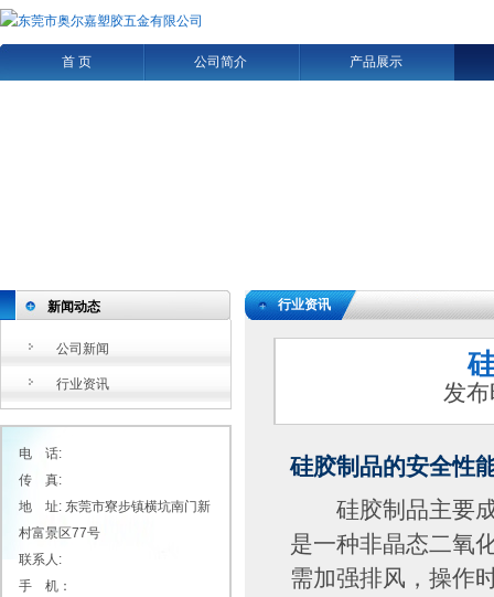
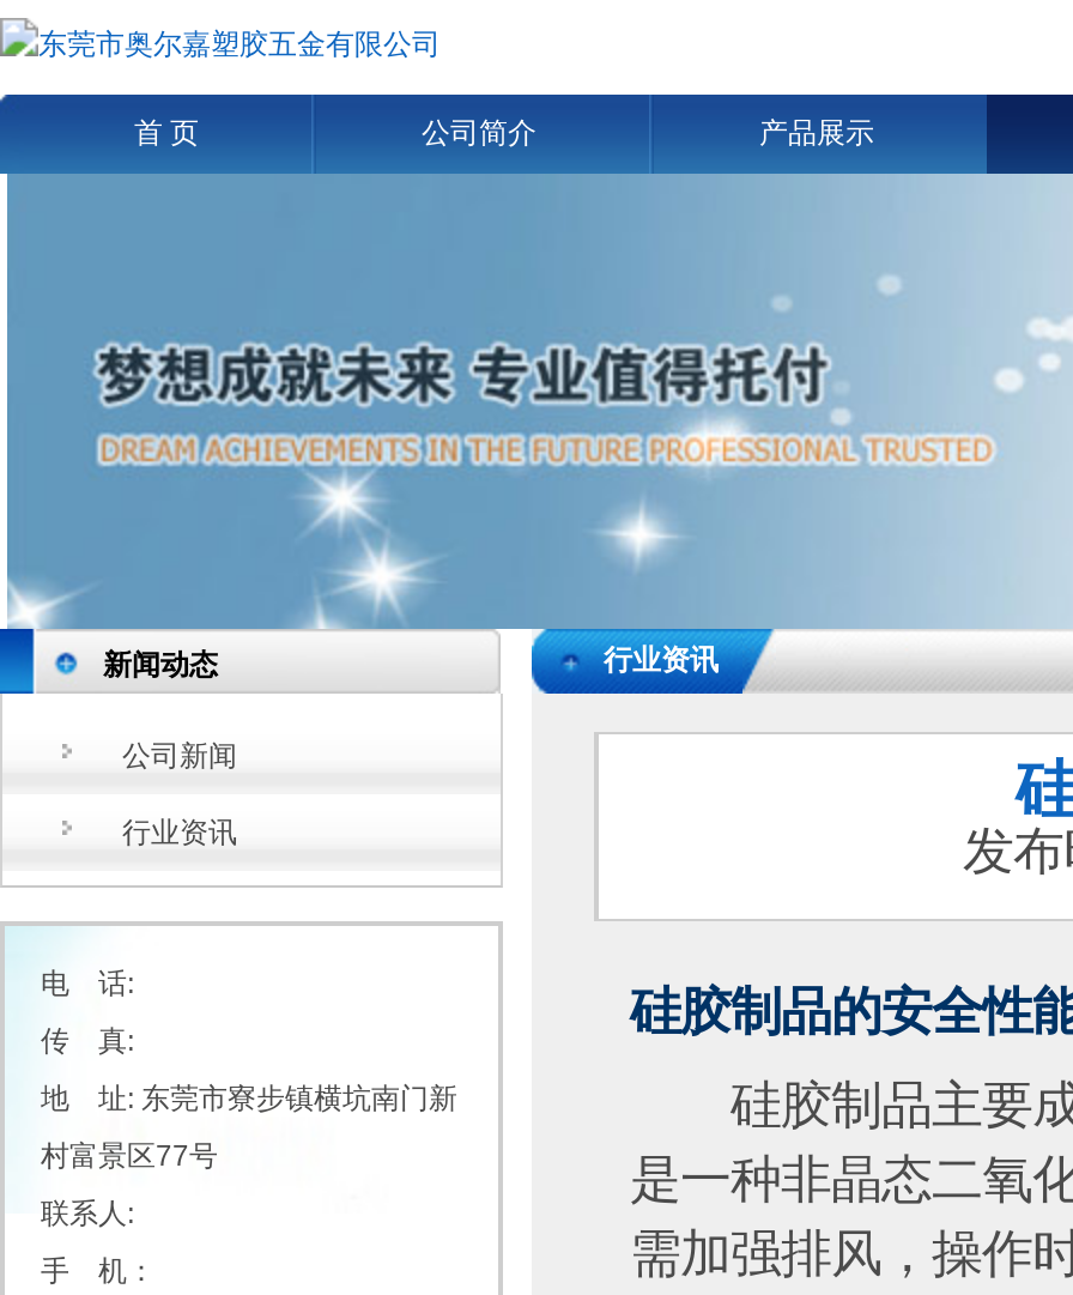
+ [image]
